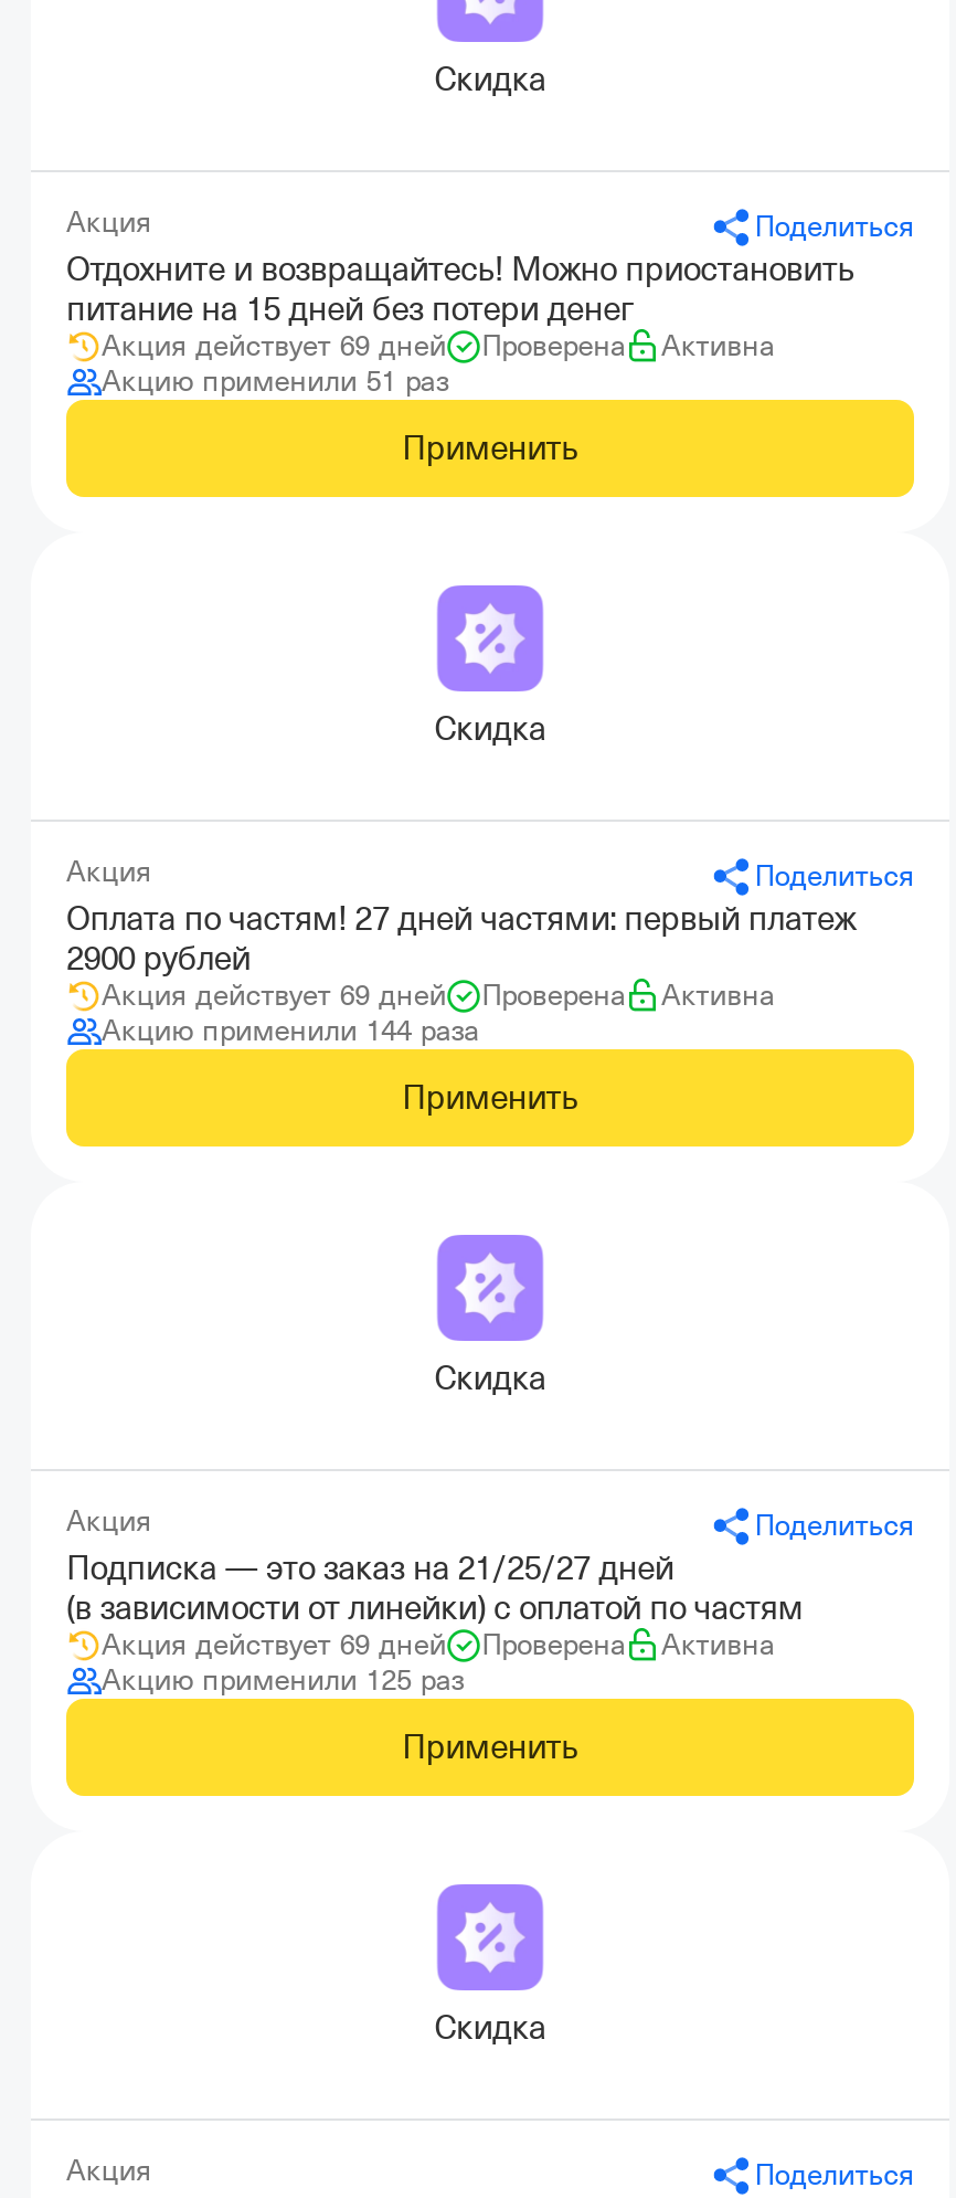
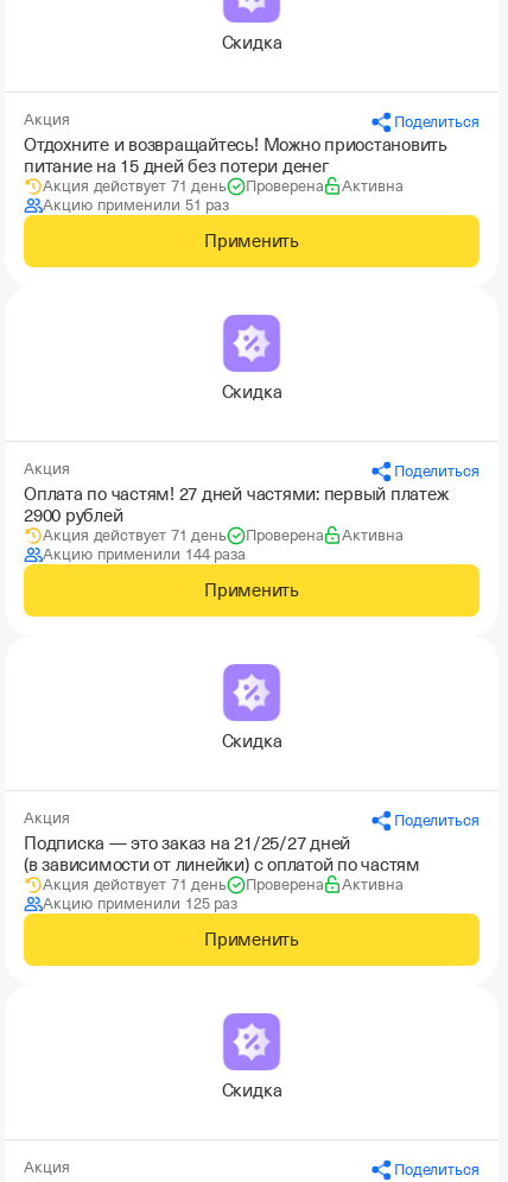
- Акция действует 69 дней
+ Акция действует 71 день

- Акция действует 69 дней
+ Акция действует 71 день

- Акция действует 69 дней
+ Акция действует 71 день
